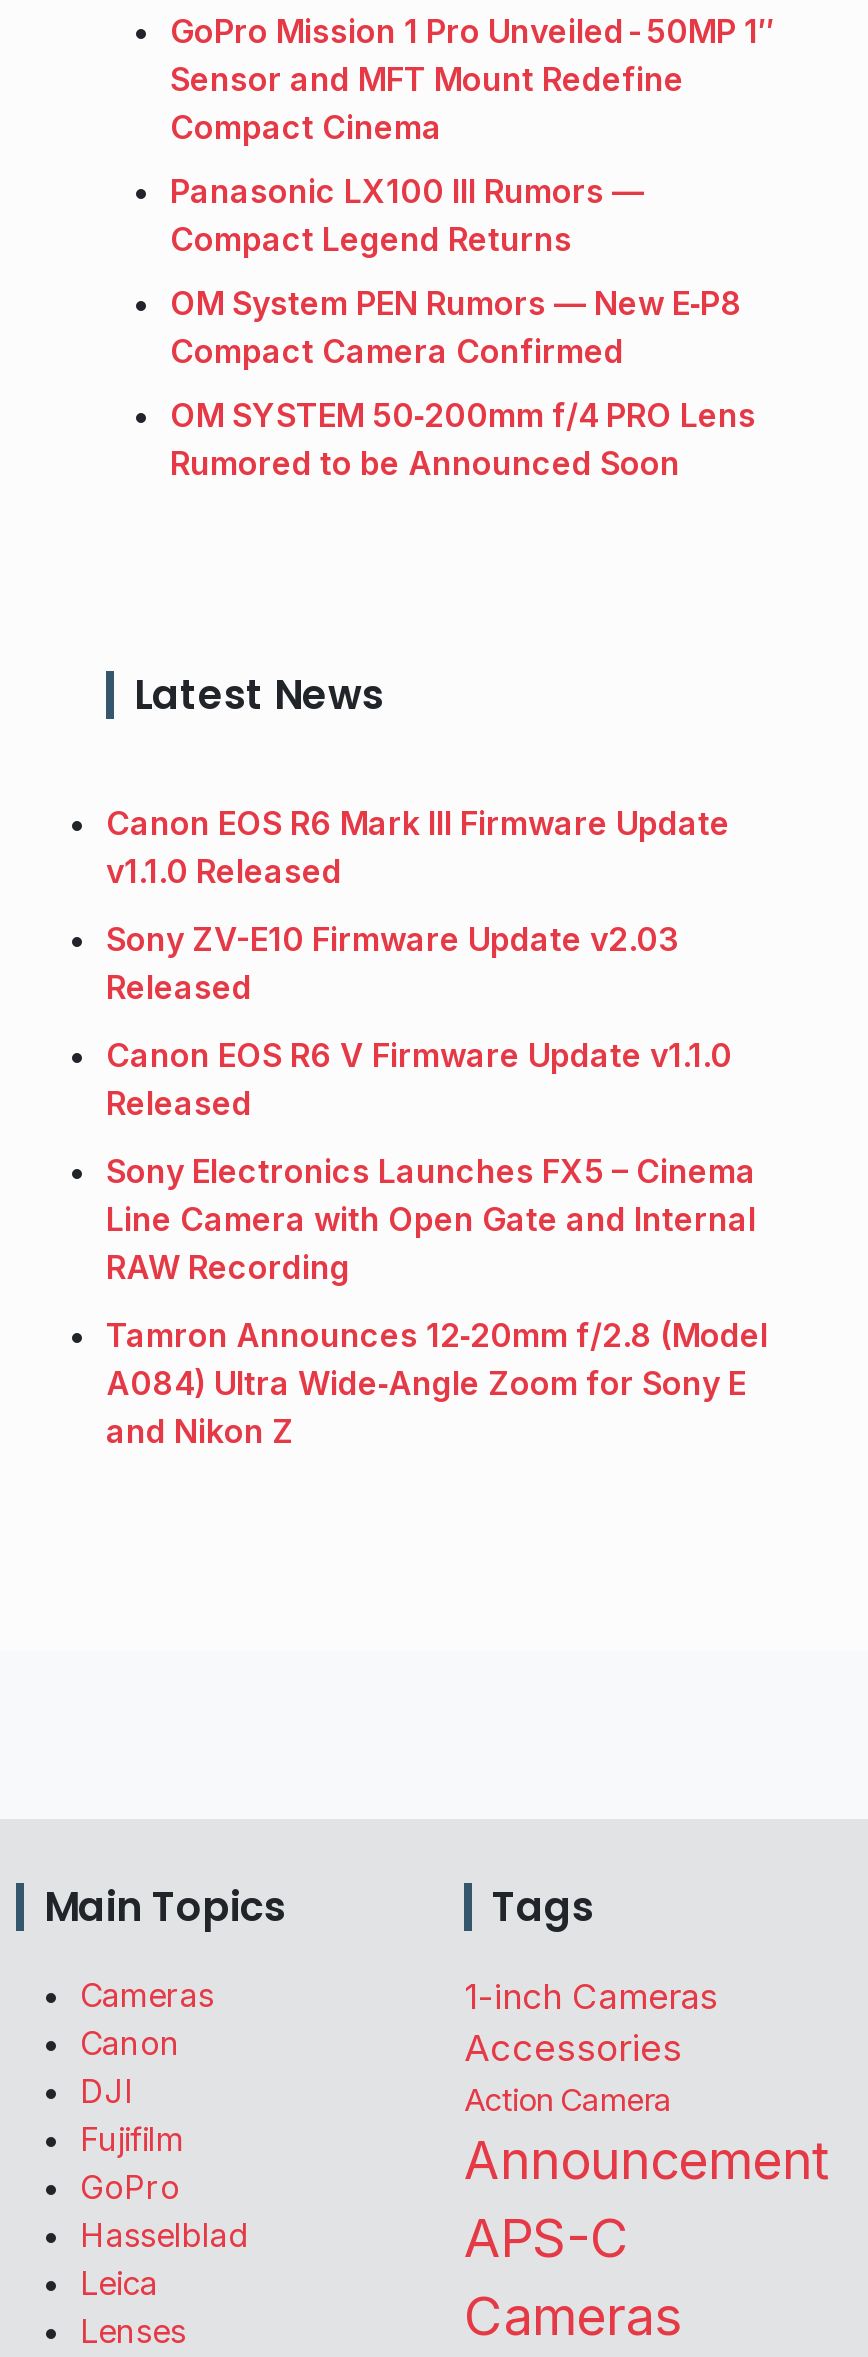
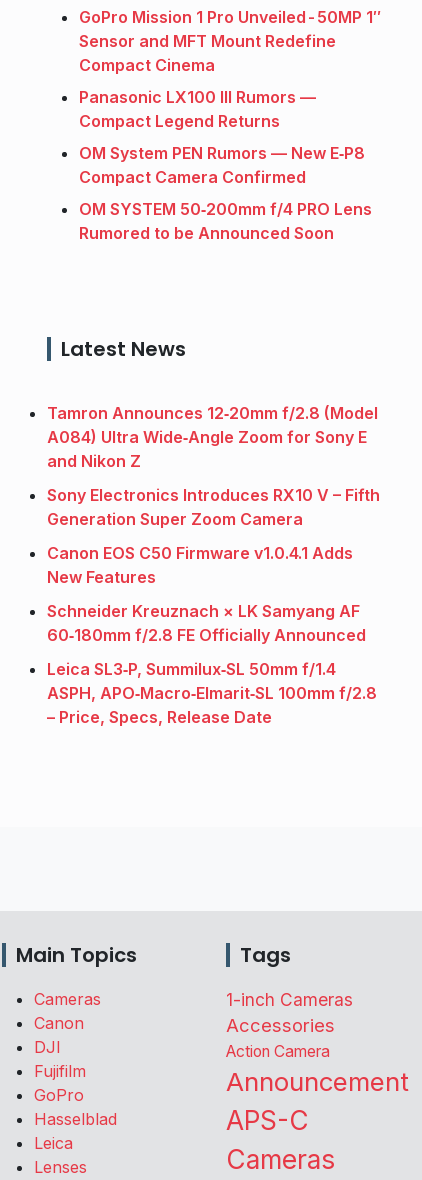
- Canon EOS R6 Mark III Firmware Update
- v1.1.0 Released
- Sony ZV-E10 Firmware Update v2.03
- Released
- Canon EOS R6 V Firmware Update v1.1.0
- Released
- Sony Electronics Launches FX5 – Cinema
- Line Camera with Open Gate and Internal
- RAW Recording

moved up: Tamron Announces 12‑20mm f/2.8 (Model | A084) Ultra Wide‑Angle Zoom for Sony E | and Nikon Z

+ Sony Electronics Introduces RX10 V – Fifth
+ Generation Super Zoom Camera
+ Canon EOS C50 Firmware v1.0.4.1 Adds
+ New Features
+ Schneider Kreuznach × LK Samyang AF
+ 60‑180mm f/2.8 FE Officially Announced
+ Leica SL3‑P, Summilux‑SL 50mm f/1.4
+ ASPH, APO‑Macro‑Elmarit‑SL 100mm f/2.8
+ – Price, Specs, Release Date
